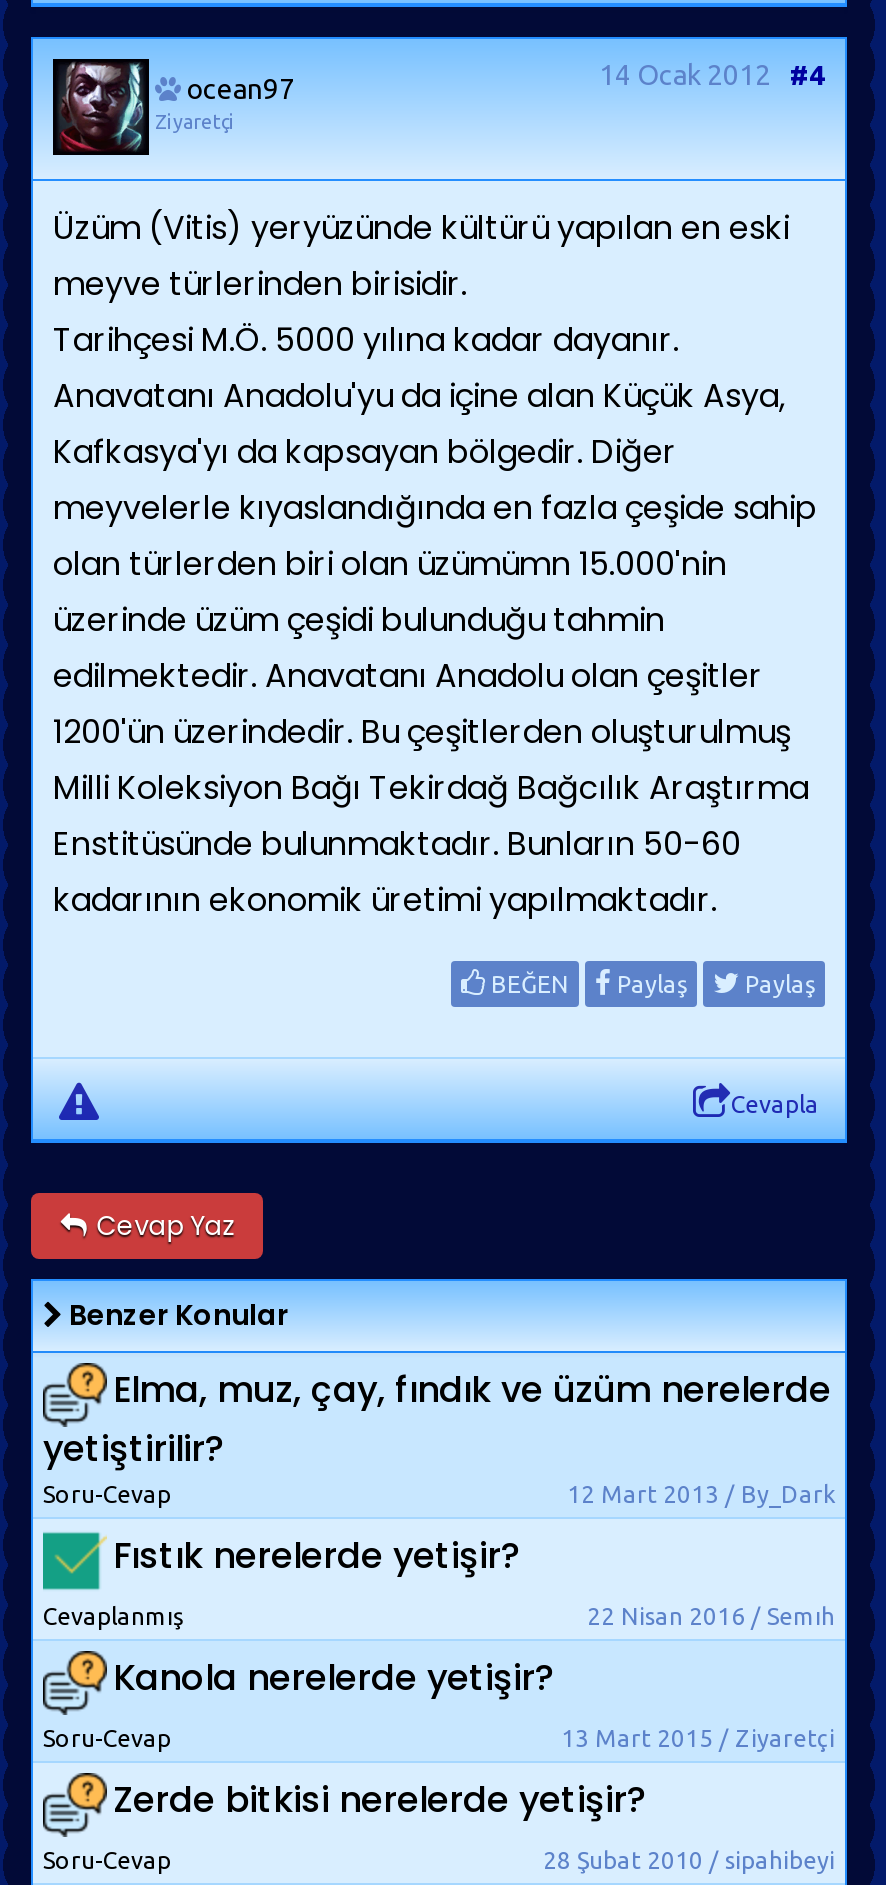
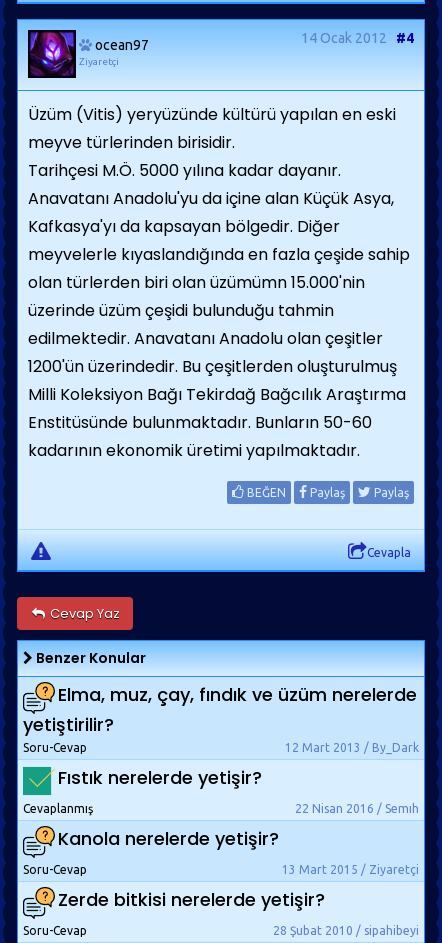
- [image]
+ [image]
